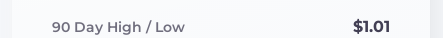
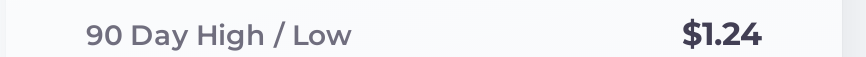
- $1.01
+ $1.24
